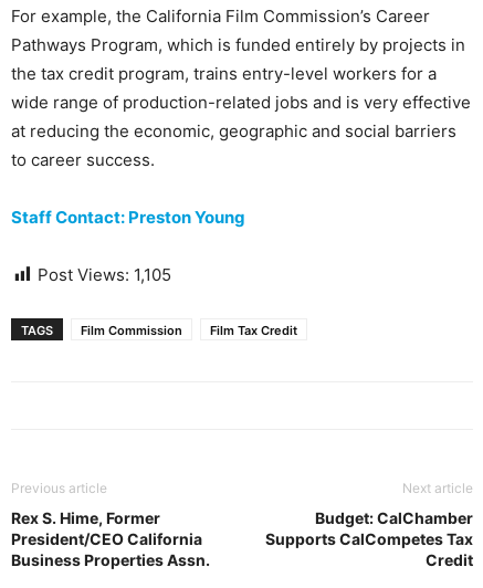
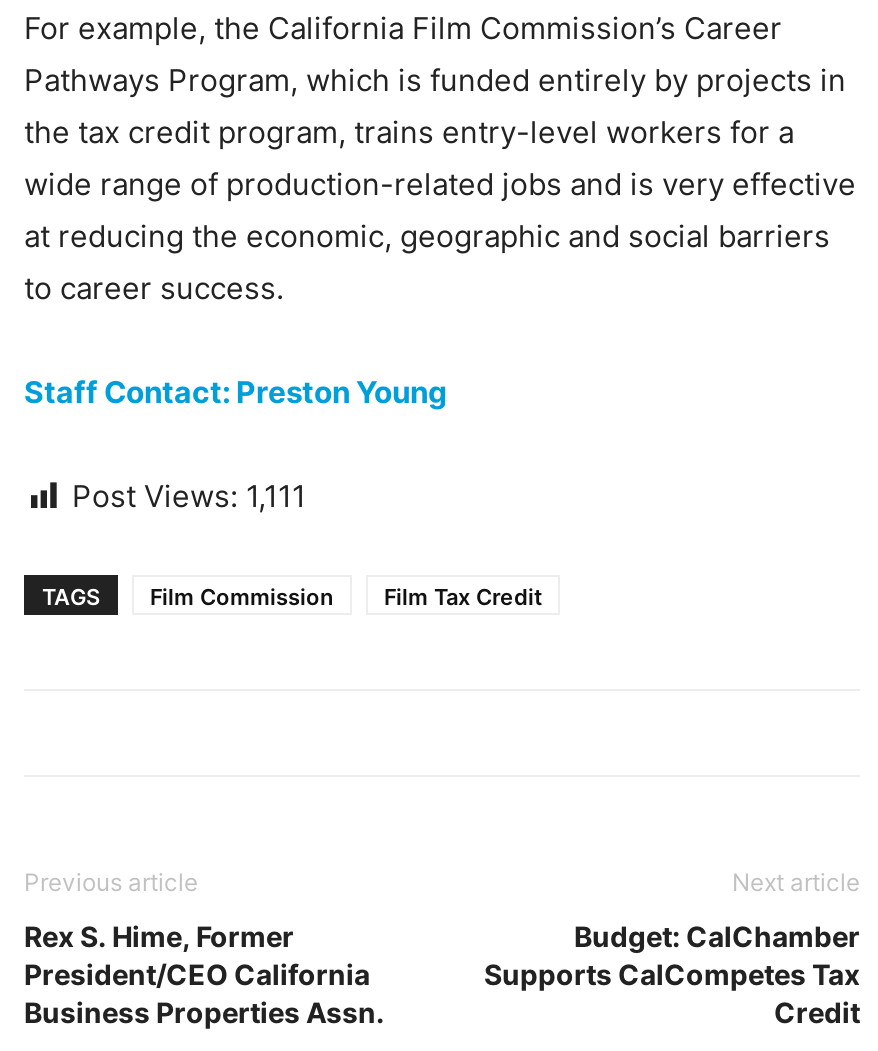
- Post Views: 1,105
+ Post Views: 1,111
